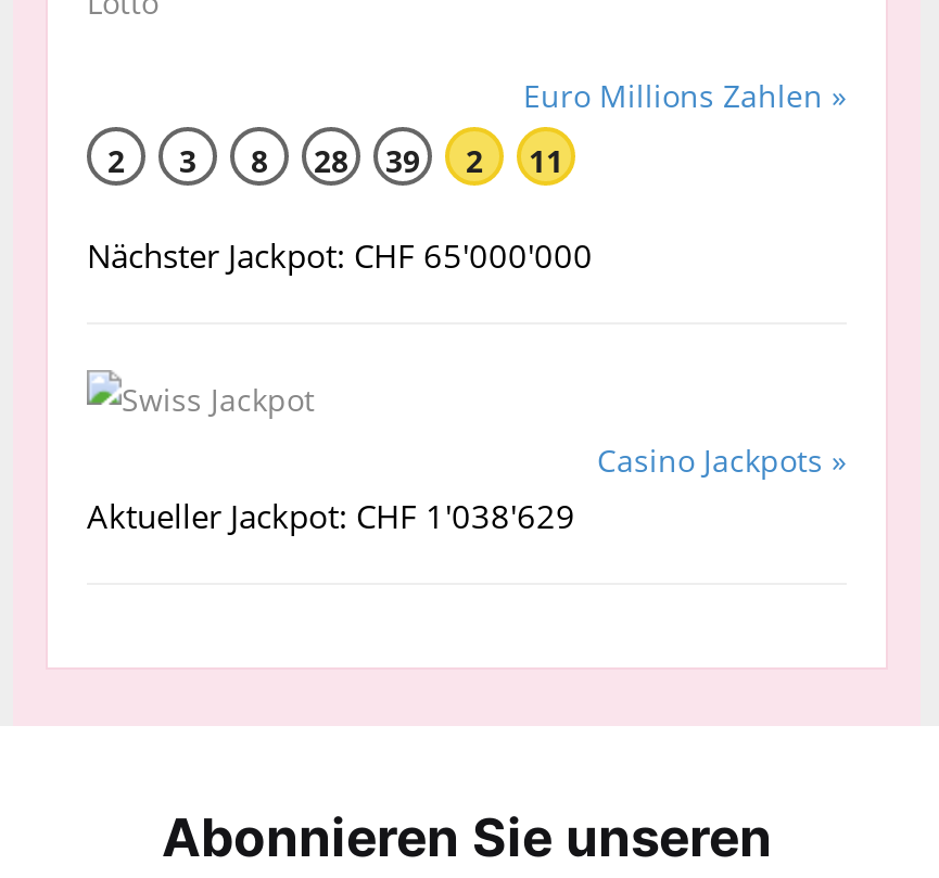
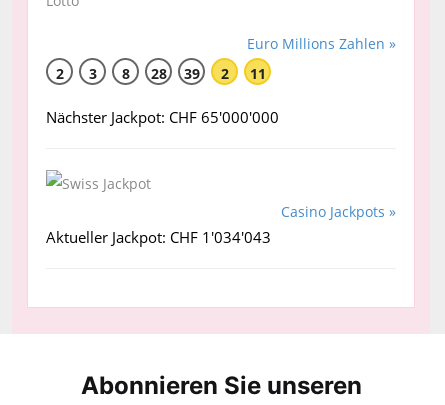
- Aktueller Jackpot: CHF 1'038'629
+ Aktueller Jackpot: CHF 1'034'043
